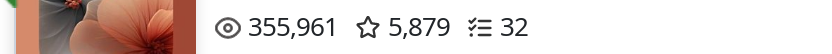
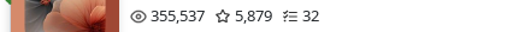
- 355,961 5,879 32
+ 355,537 5,879 32
